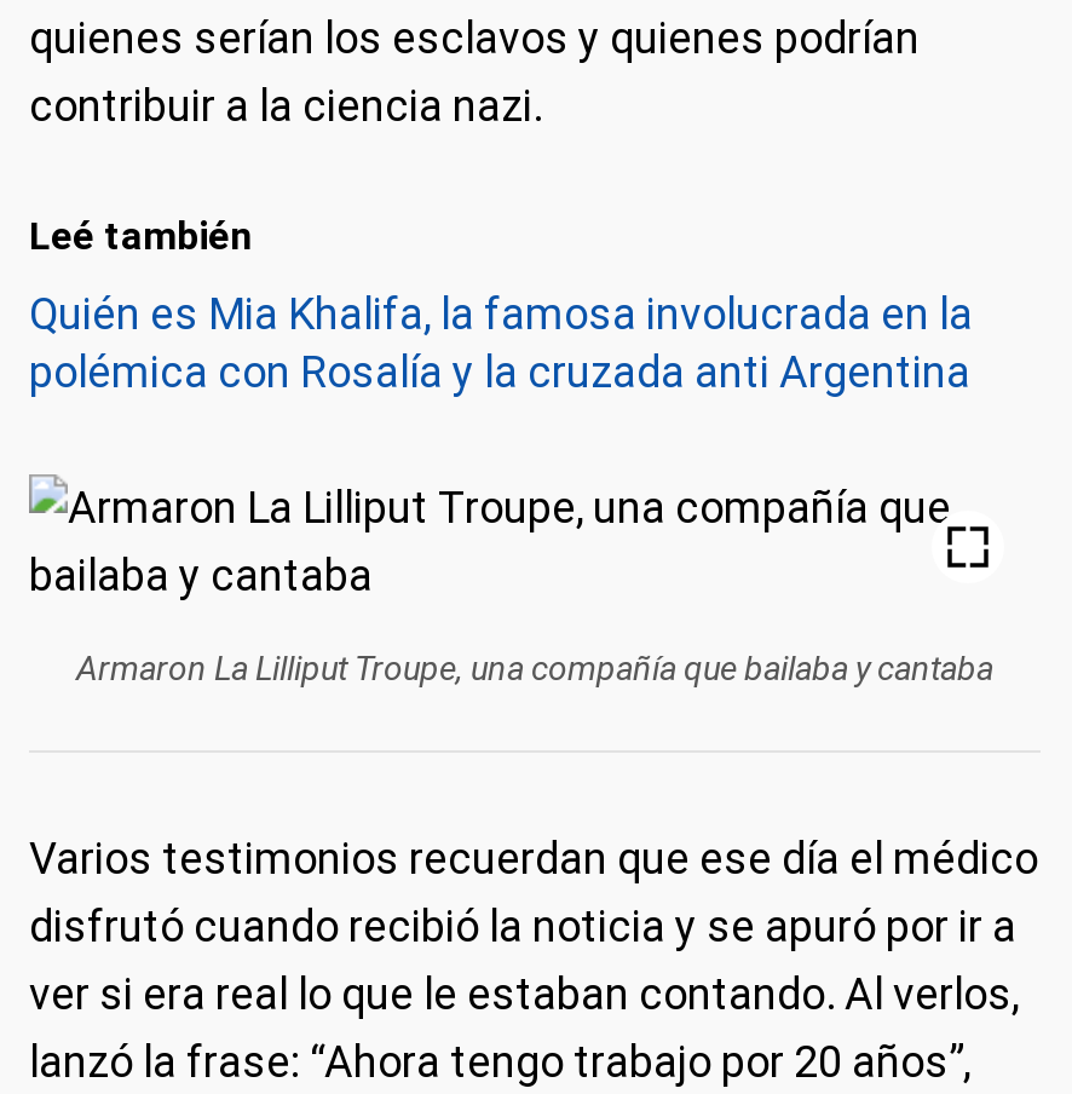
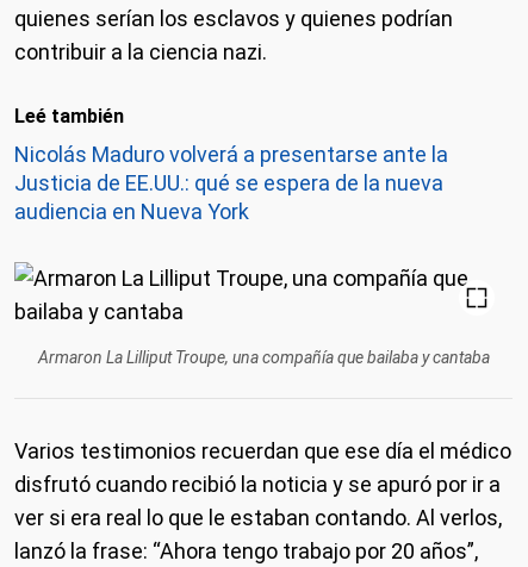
- Quién es Mia Khalifa, la famosa involucrada en la
- polémica con Rosalía y la cruzada anti Argentina
+ Nicolás Maduro volverá a presentarse ante la
+ Justicia de EE.UU.: qué se espera de la nueva
+ audiencia en Nueva York
